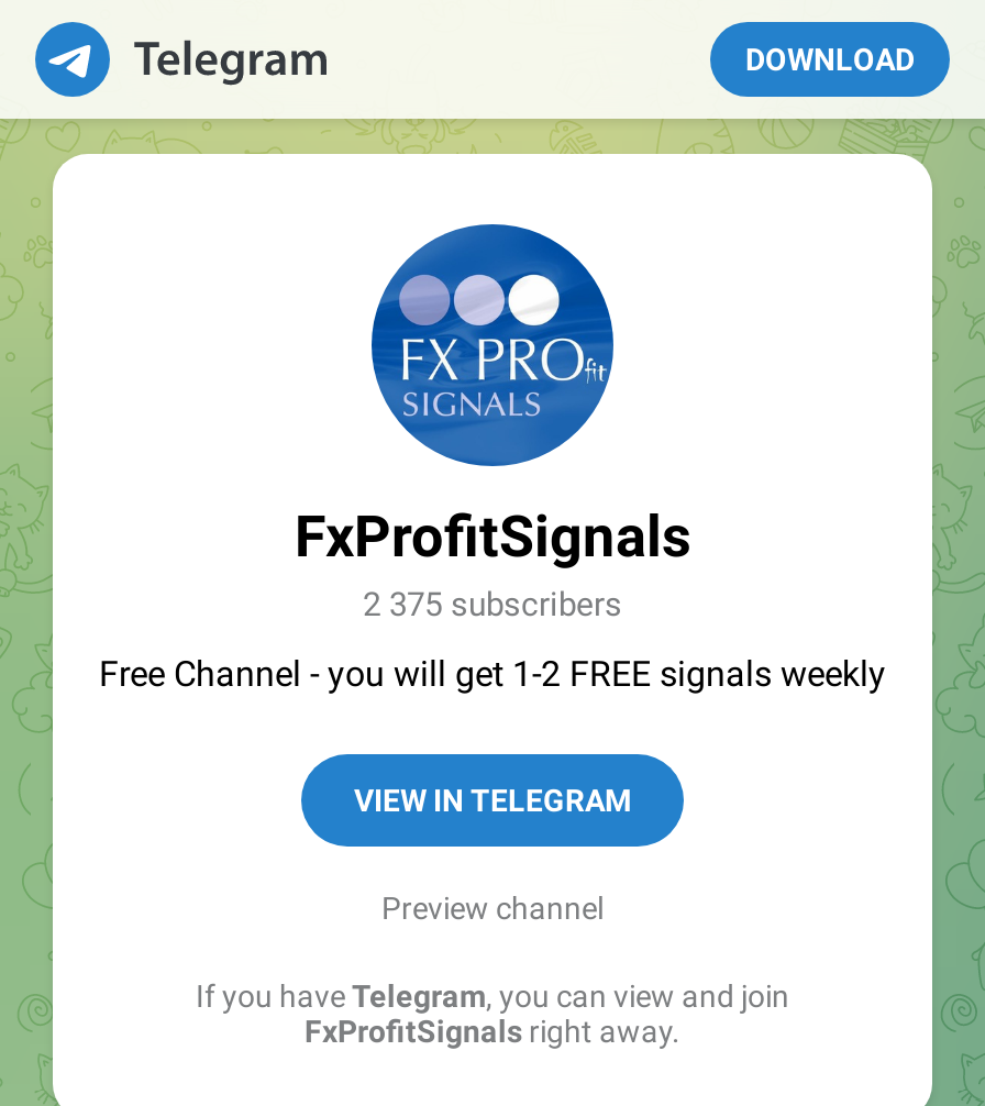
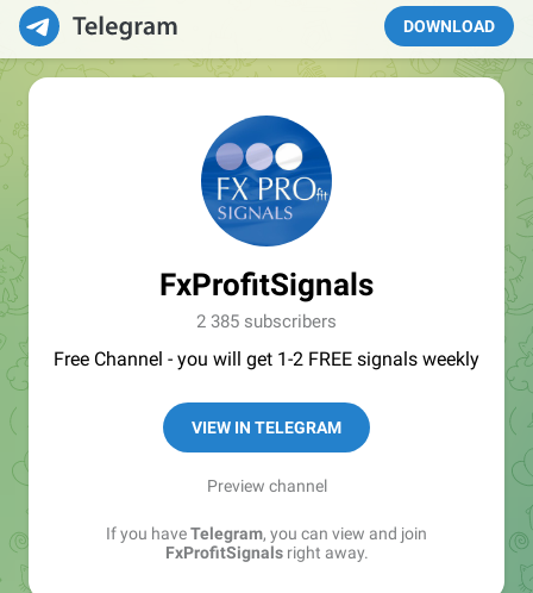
- 2 375 subscribers
+ 2 385 subscribers
